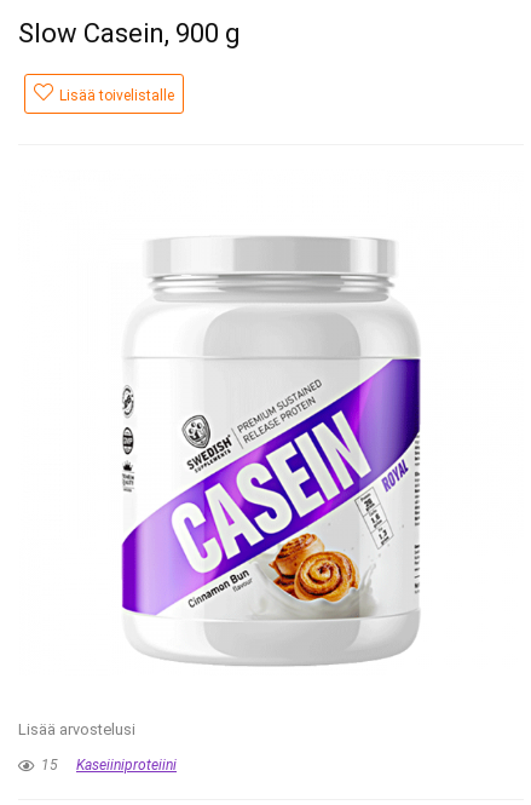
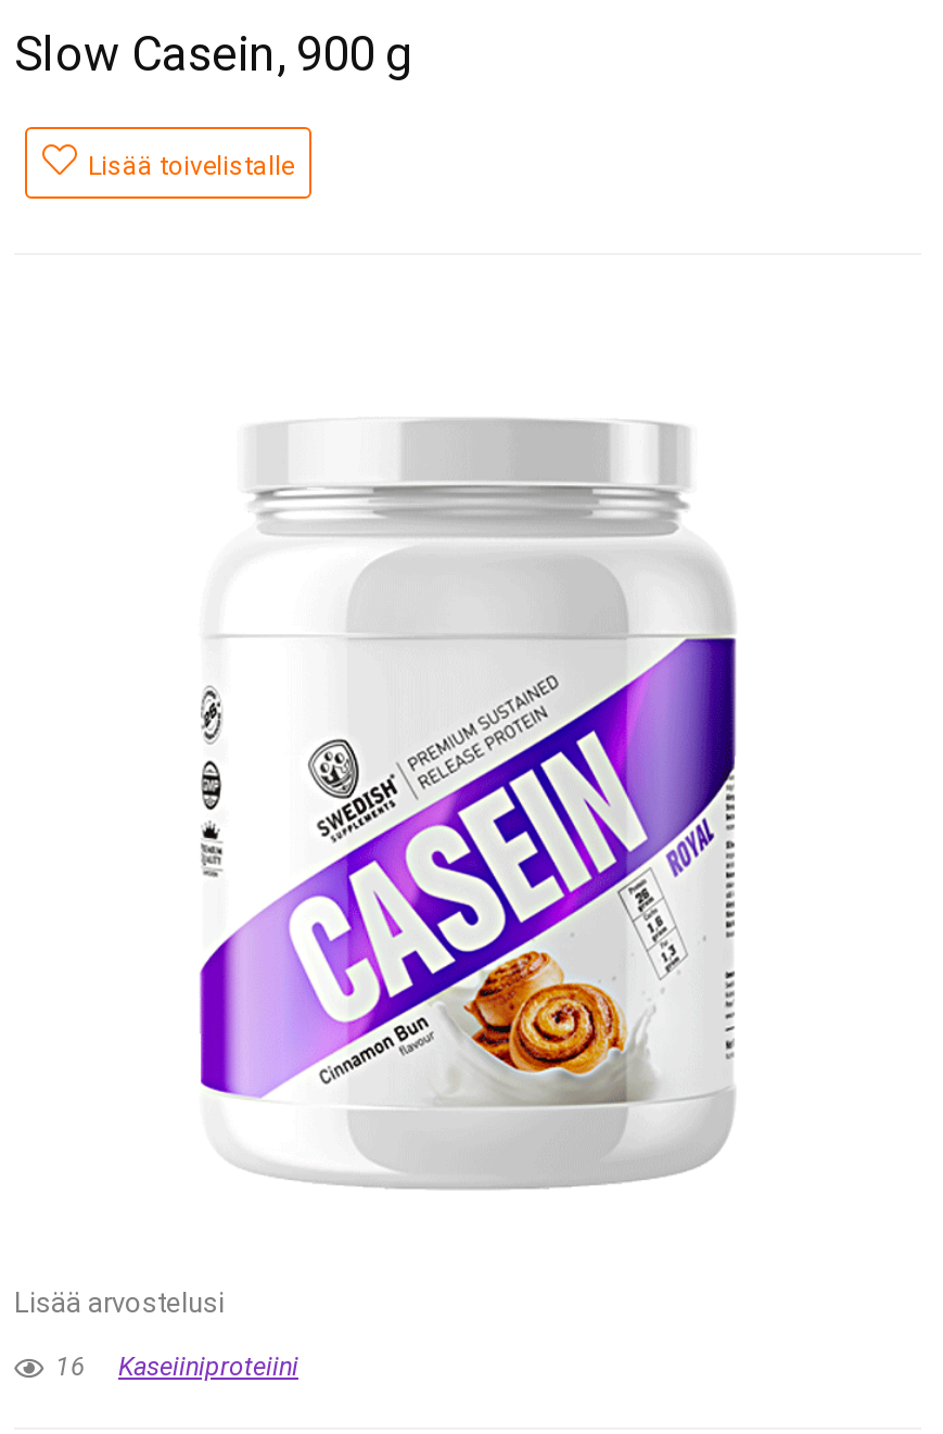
- 15 Kaseiiniproteiini
+ 16 Kaseiiniproteiini
